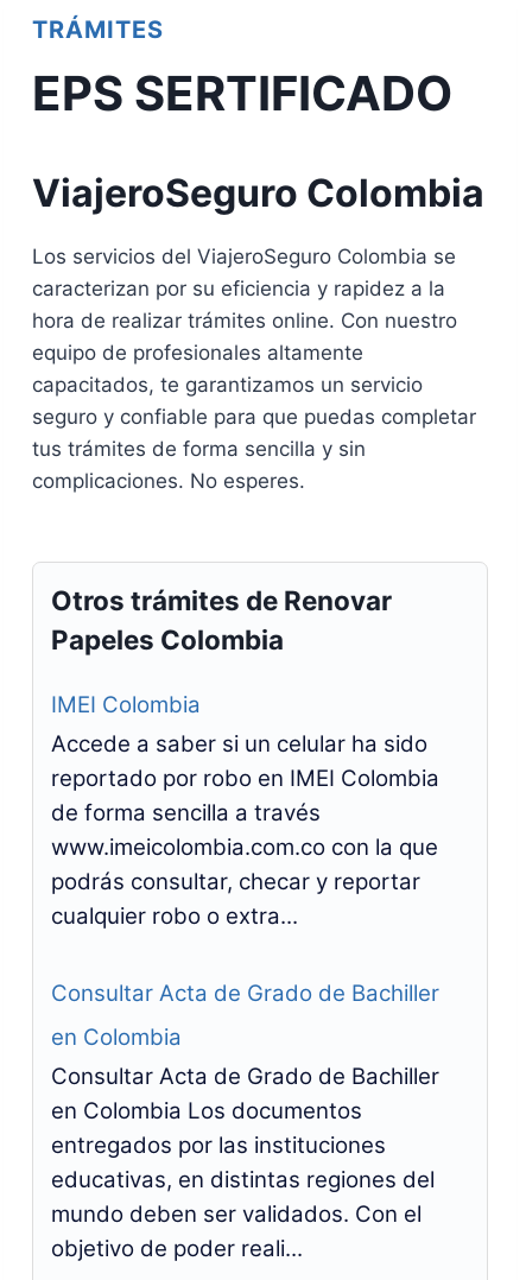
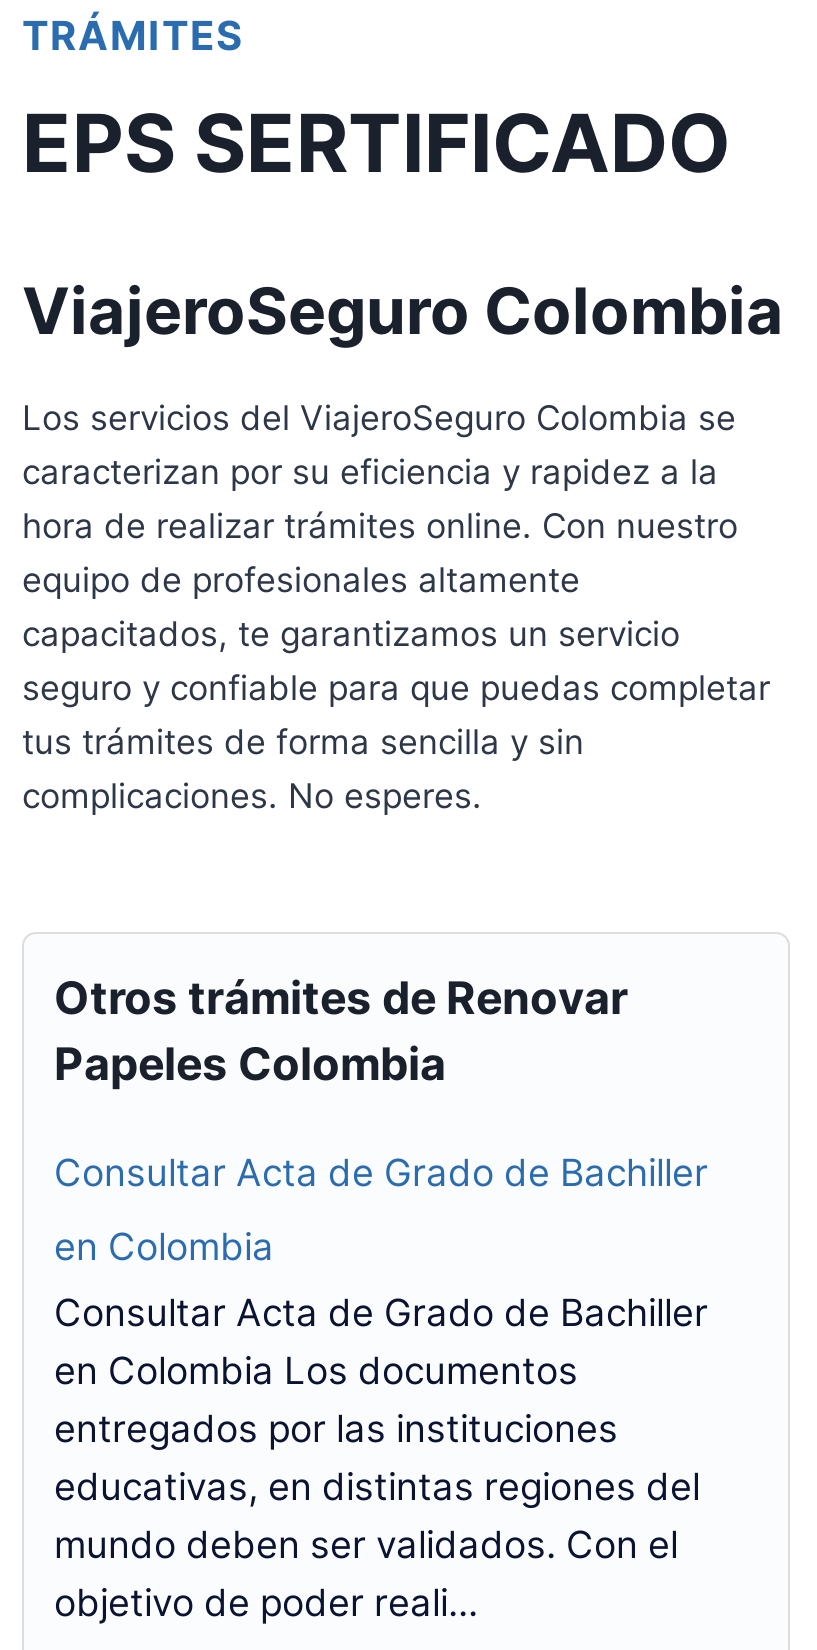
- IMEI Colombia
- Accede a saber si un celular ha sido
- reportado por robo en IMEI Colombia
- de forma sencilla a través
- www.imeicolombia.com.co con la que
- podrás consultar, checar y reportar
- cualquier robo o extra...
